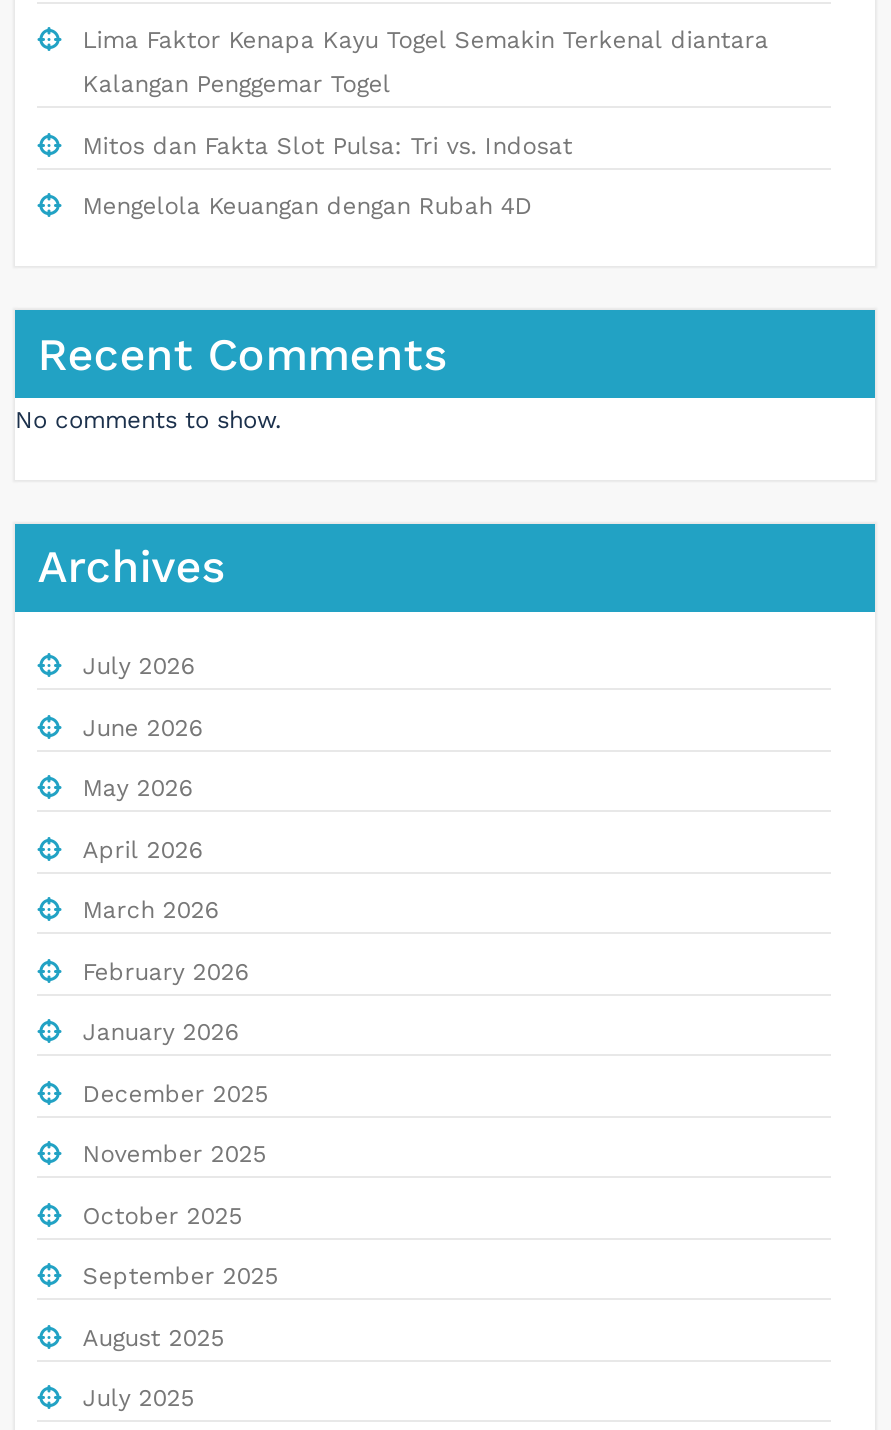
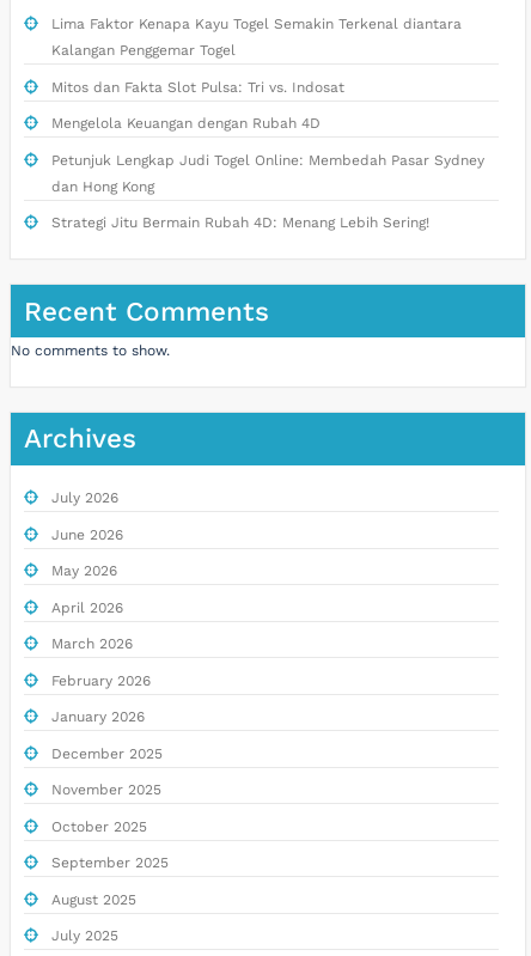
+ Petunjuk Lengkap Judi Togel Online: Membedah Pasar Sydney
+ dan Hong Kong
+ Strategi Jitu Bermain Rubah 4D: Menang Lebih Sering!
